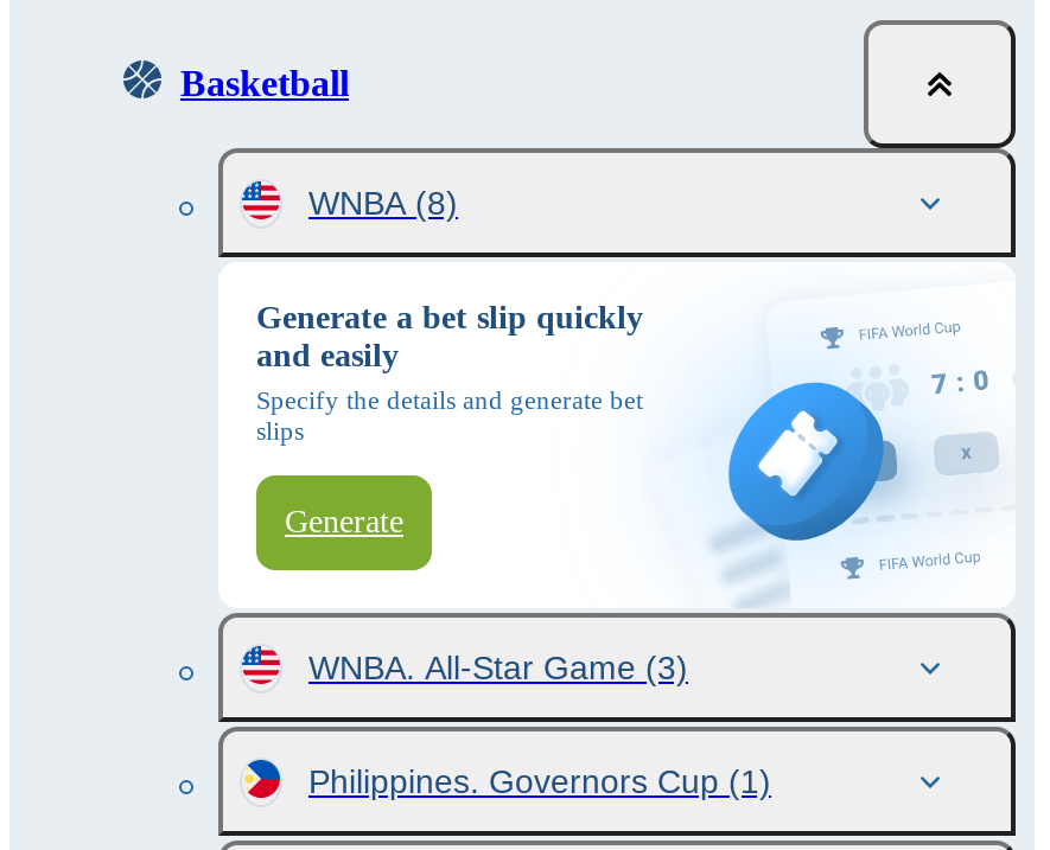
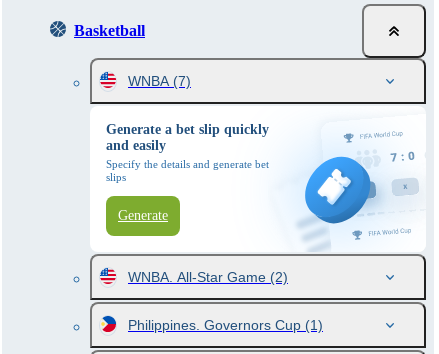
- WNBA (8)
+ WNBA (7)

- WNBA. All-Star Game (3)
+ WNBA. All-Star Game (2)
